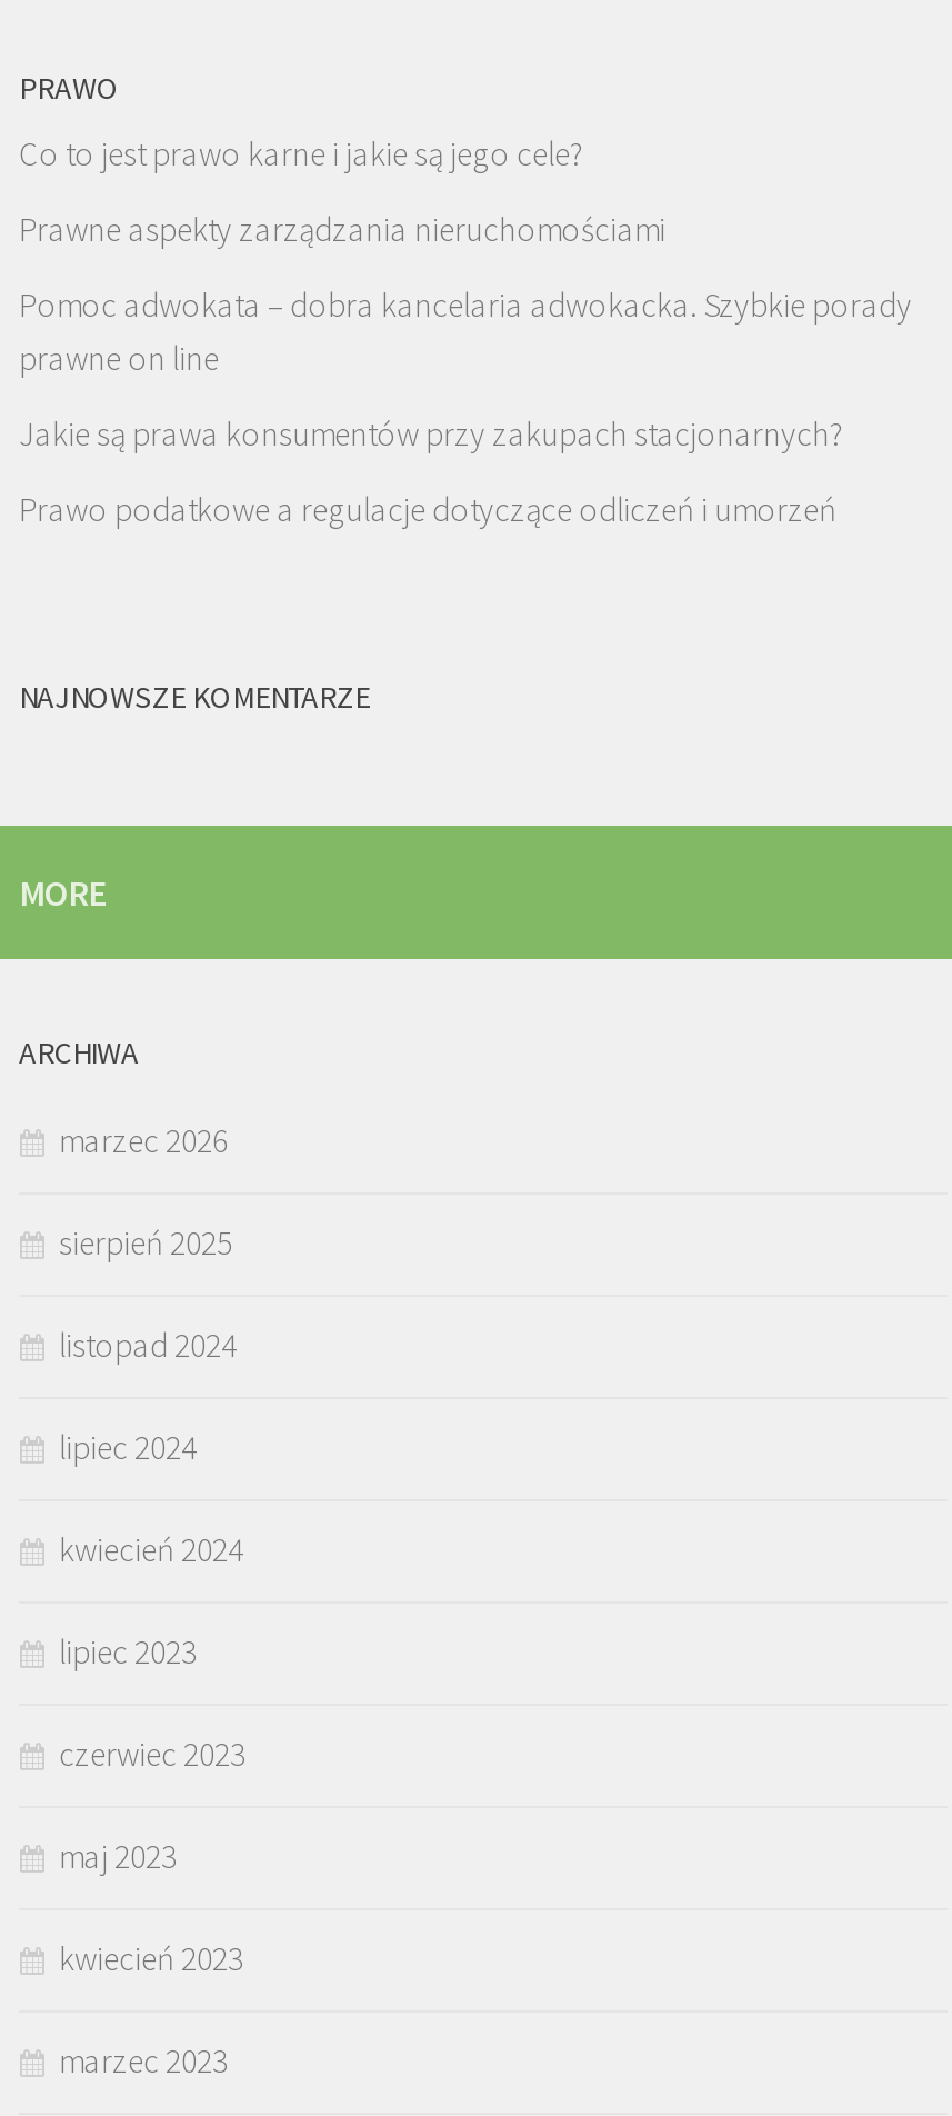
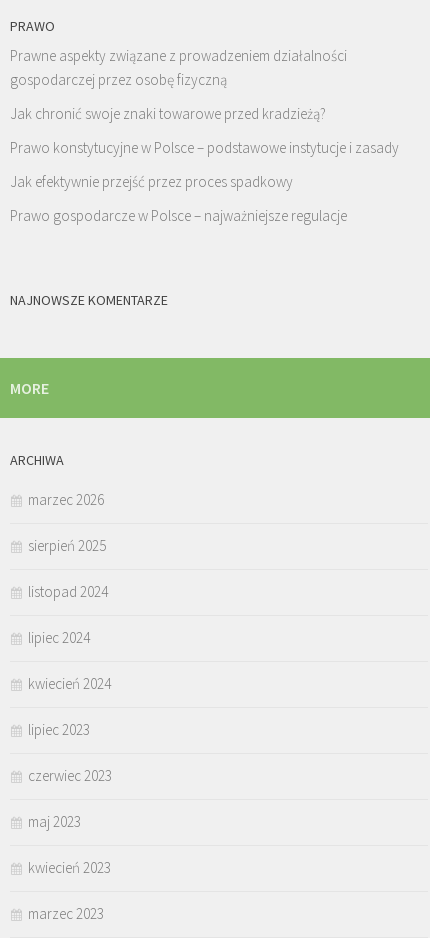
- Co to jest prawo karne i jakie są jego cele?
+ Prawne aspekty związane z prowadzeniem działalności
+ gospodarczej przez osobę fizyczną

- Prawne aspekty zarządzania nieruchomościami
+ Jak chronić swoje znaki towarowe przed kradzieżą?

- Pomoc adwokata – dobra kancelaria adwokacka. Szybkie porady
- prawne on line
+ Prawo konstytucyjne w Polsce – podstawowe instytucje i zasady

- Jakie są prawa konsumentów przy zakupach stacjonarnych?
+ Jak efektywnie przejść przez proces spadkowy

- Prawo podatkowe a regulacje dotyczące odliczeń i umorzeń
+ Prawo gospodarcze w Polsce – najważniejsze regulacje
